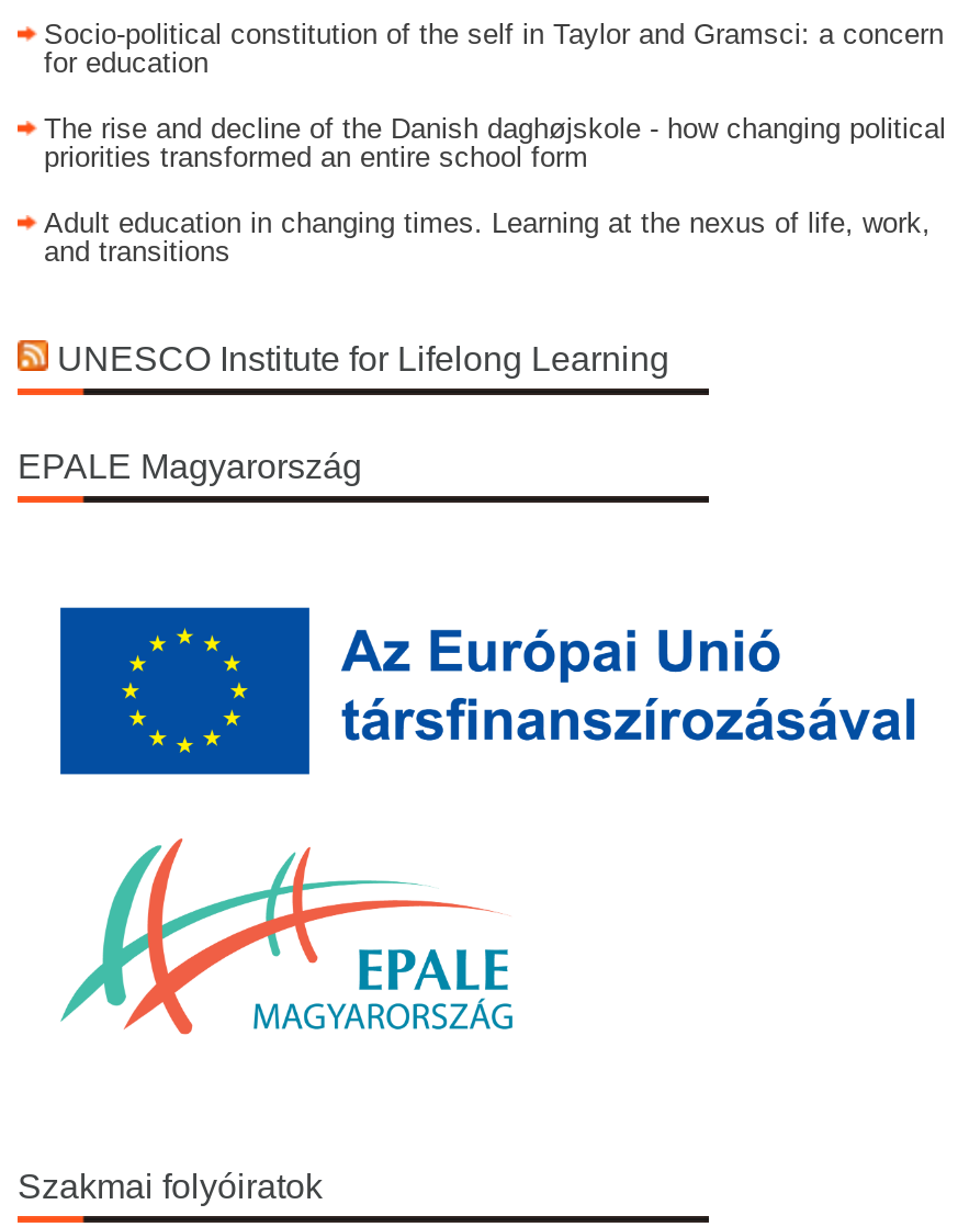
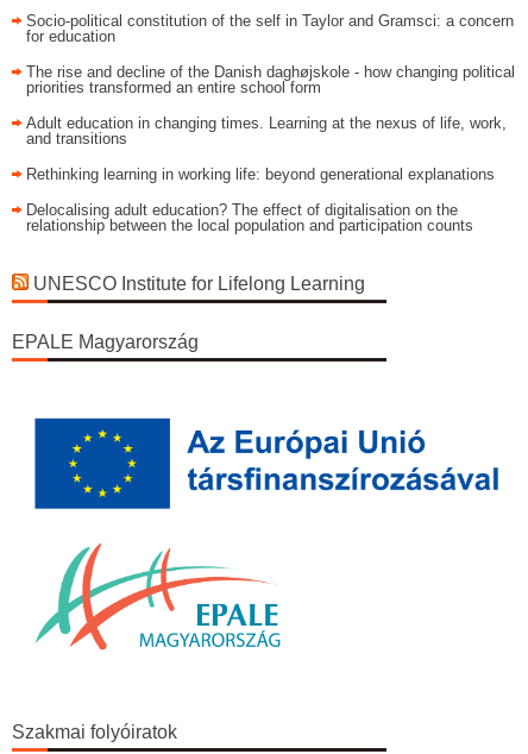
+ Rethinking learning in working life: beyond generational explanations
+ Delocalising adult education? The effect of digitalisation on the
+ relationship between the local population and participation counts
